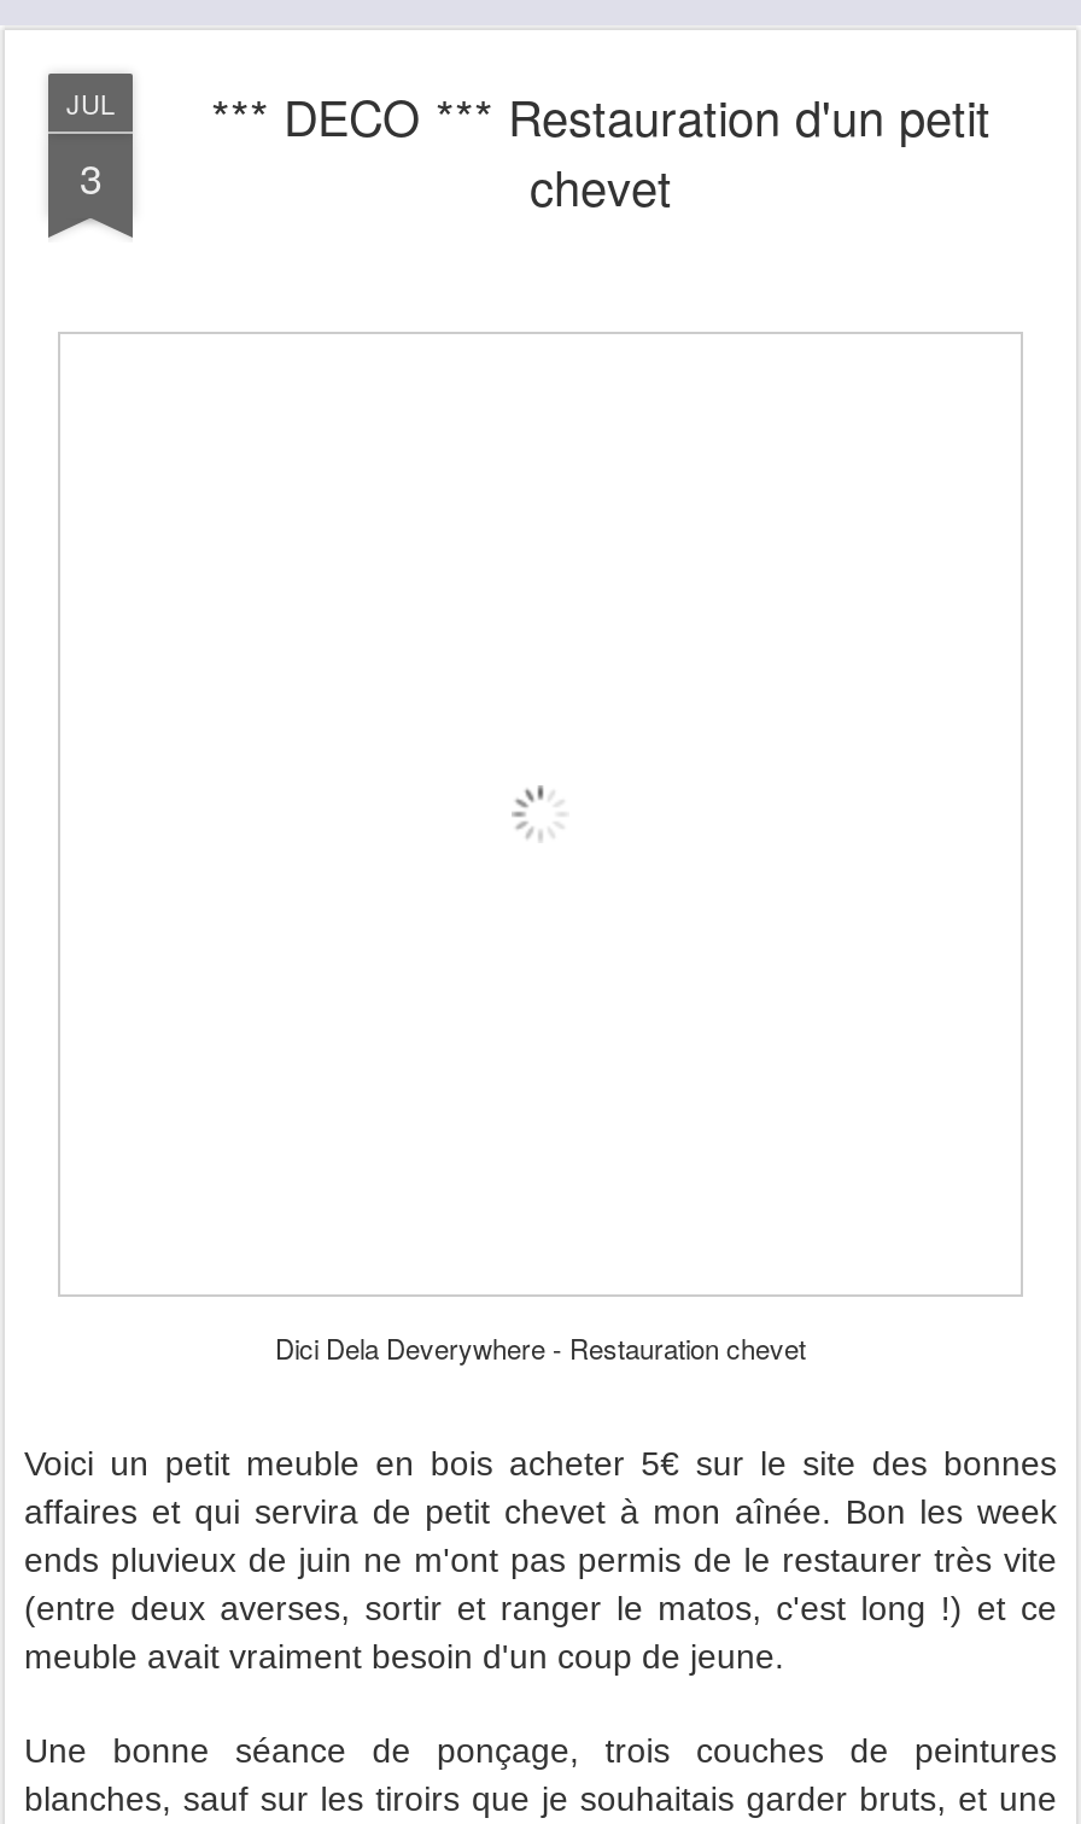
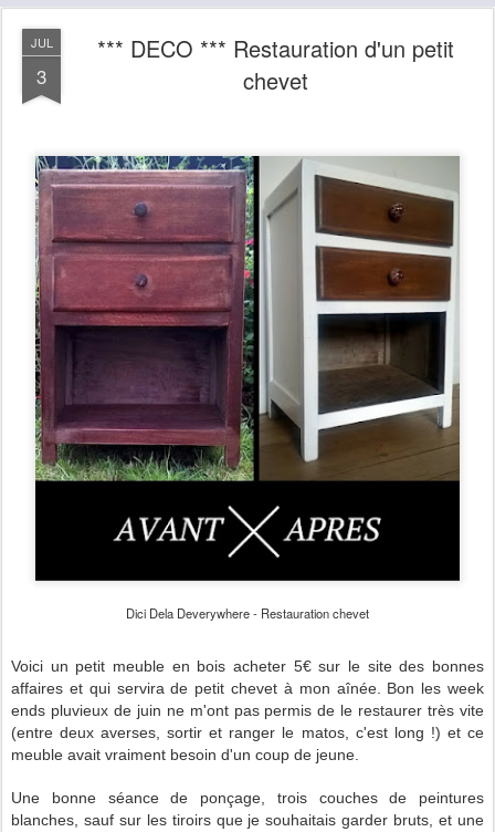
+ [image]
